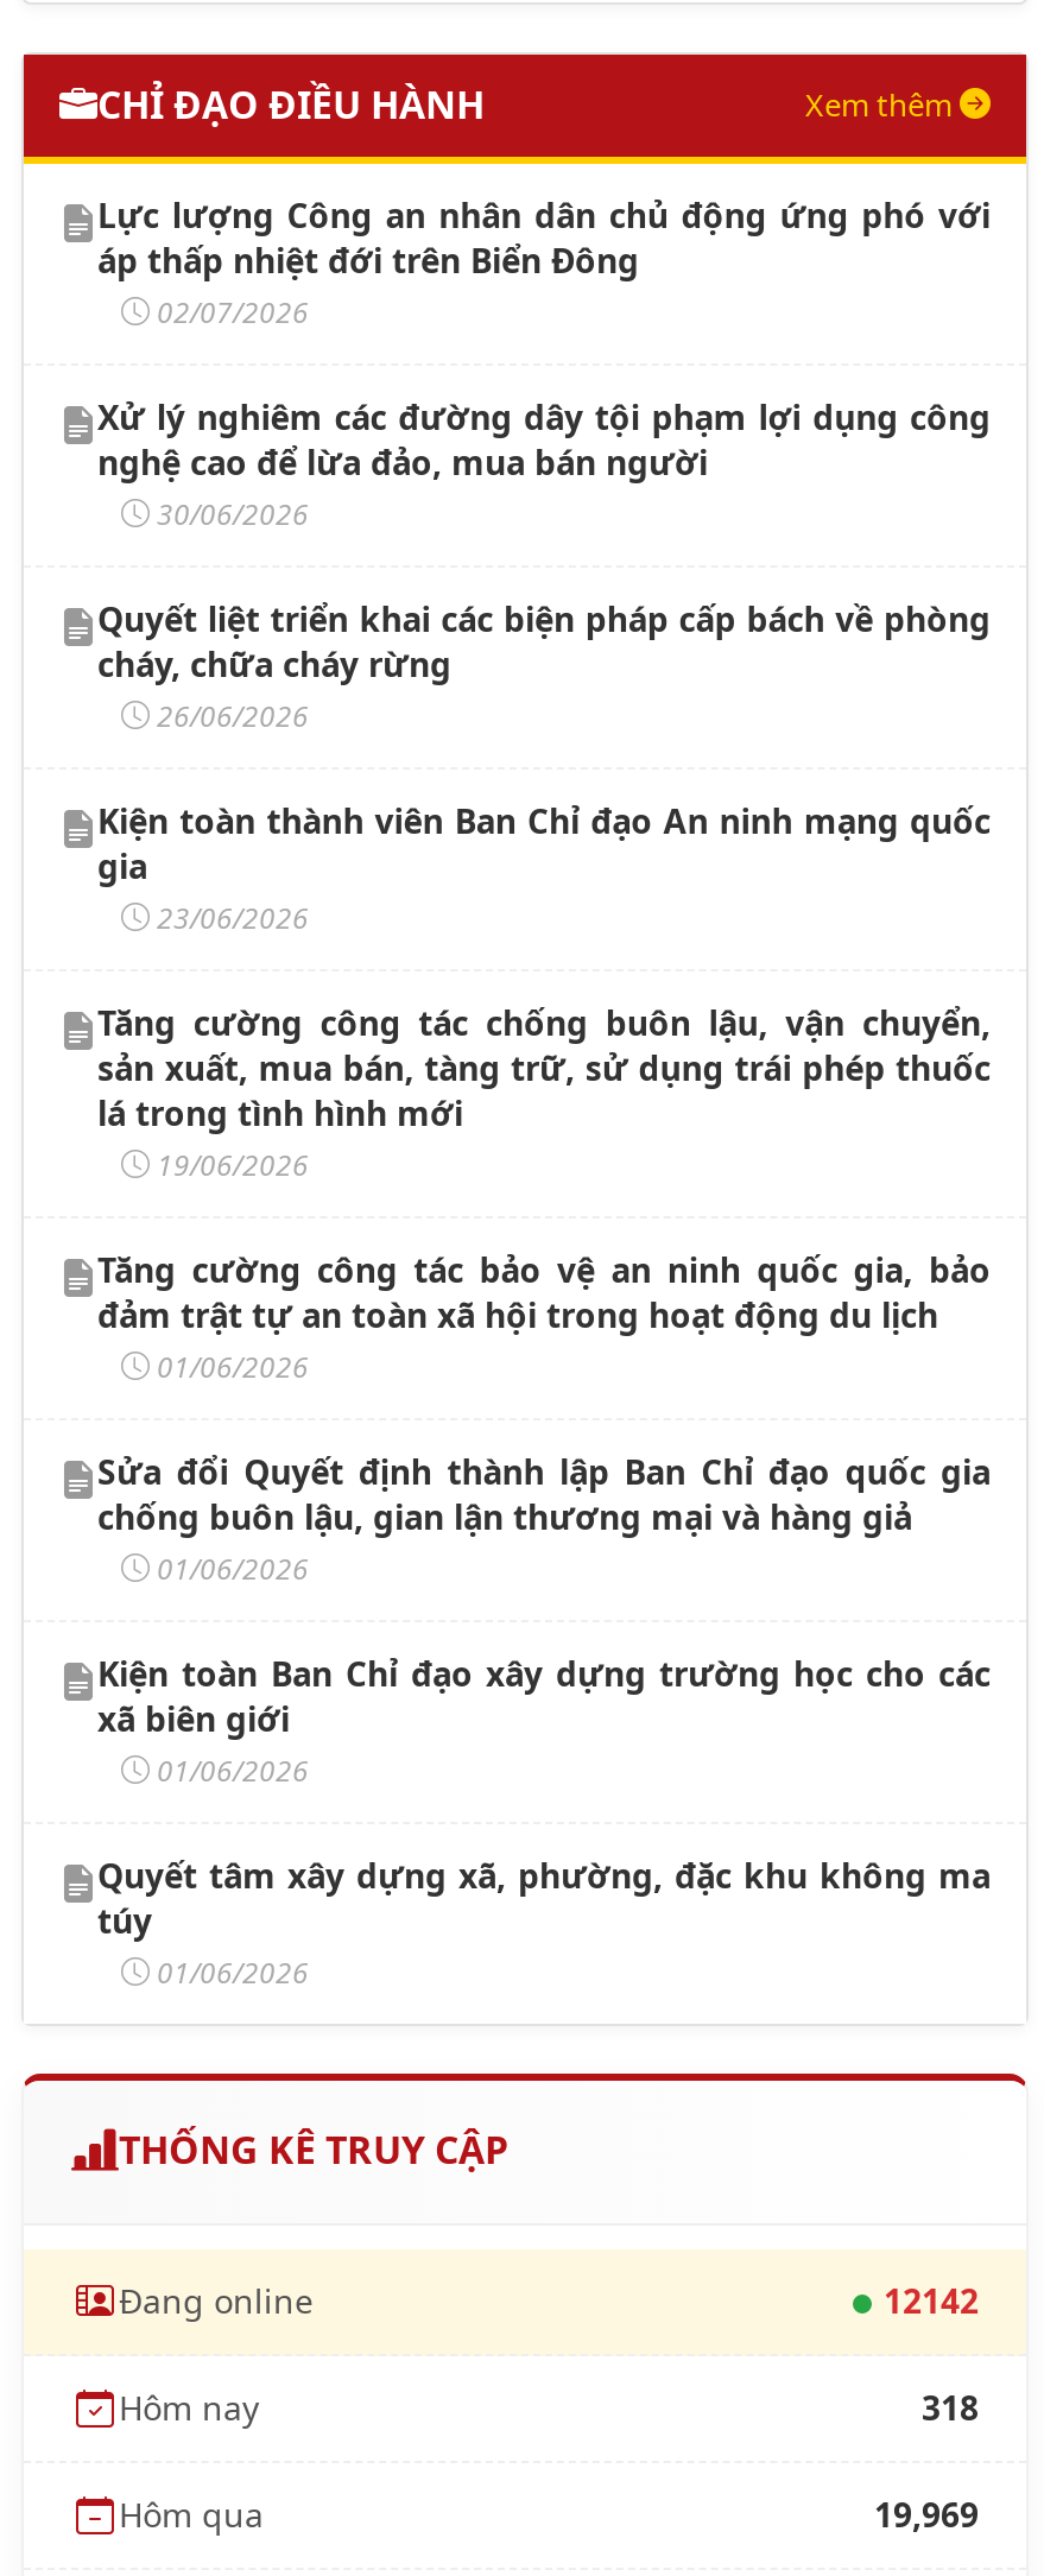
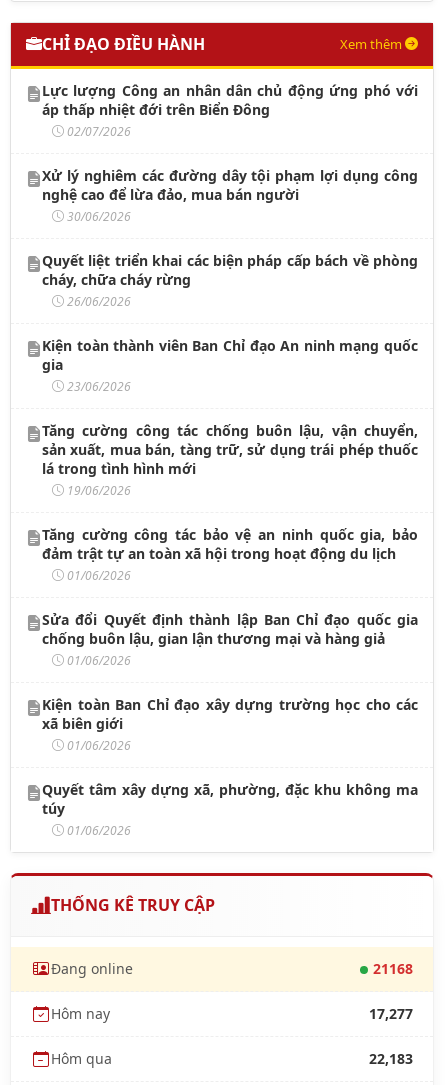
- 12142
+ 21168

- 318
+ 17,277

- 19,969
+ 22,183
